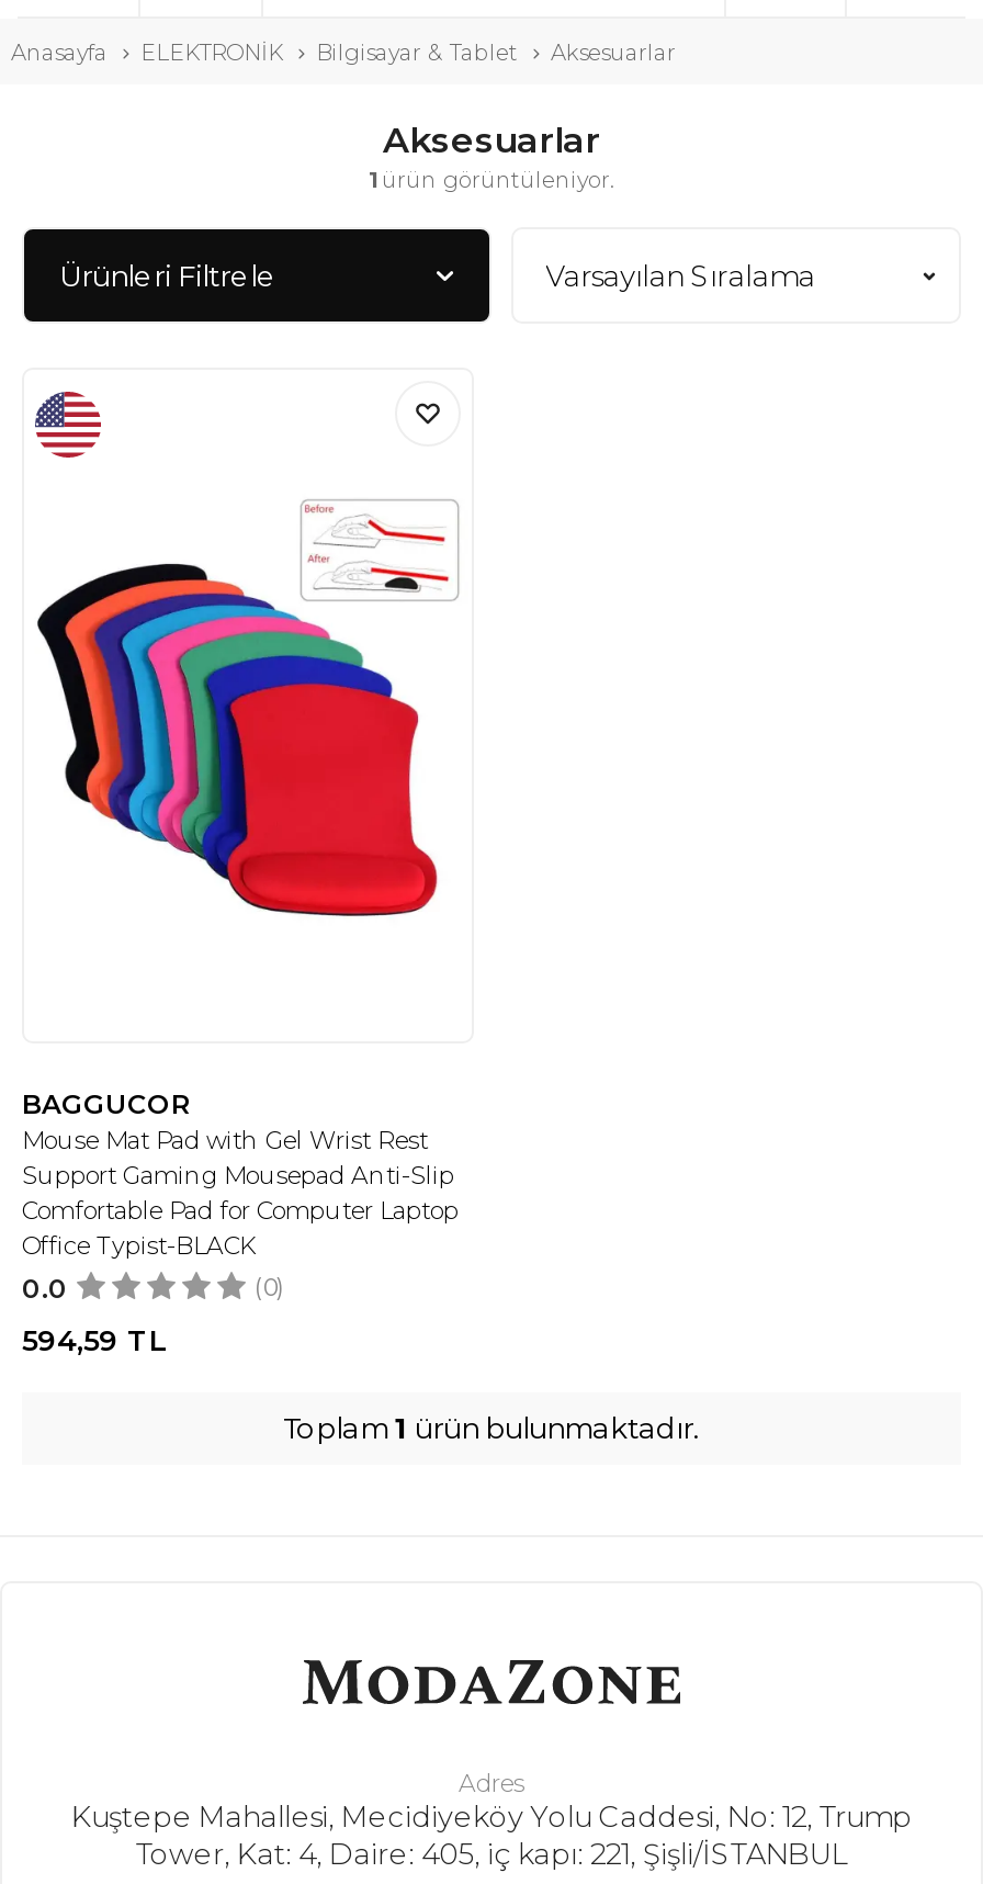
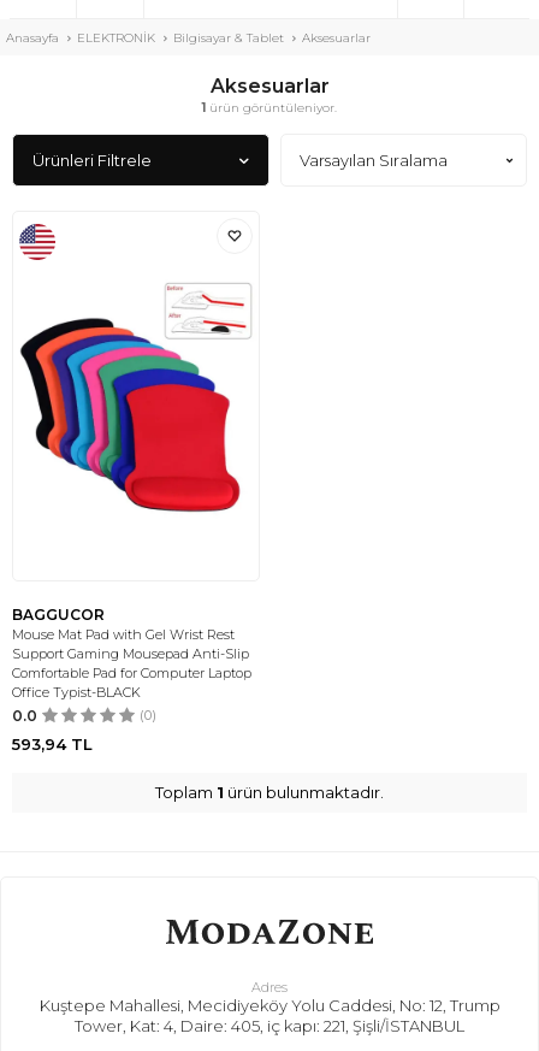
- 594,59 TL
+ 593,94 TL
